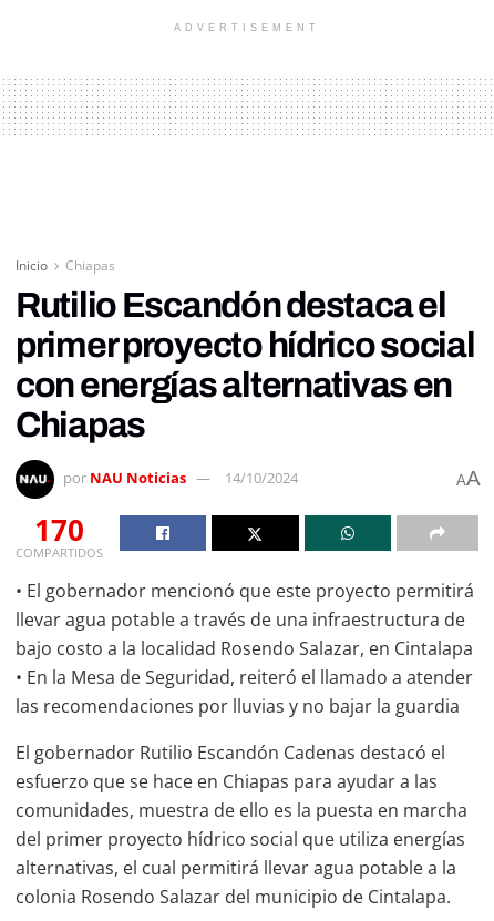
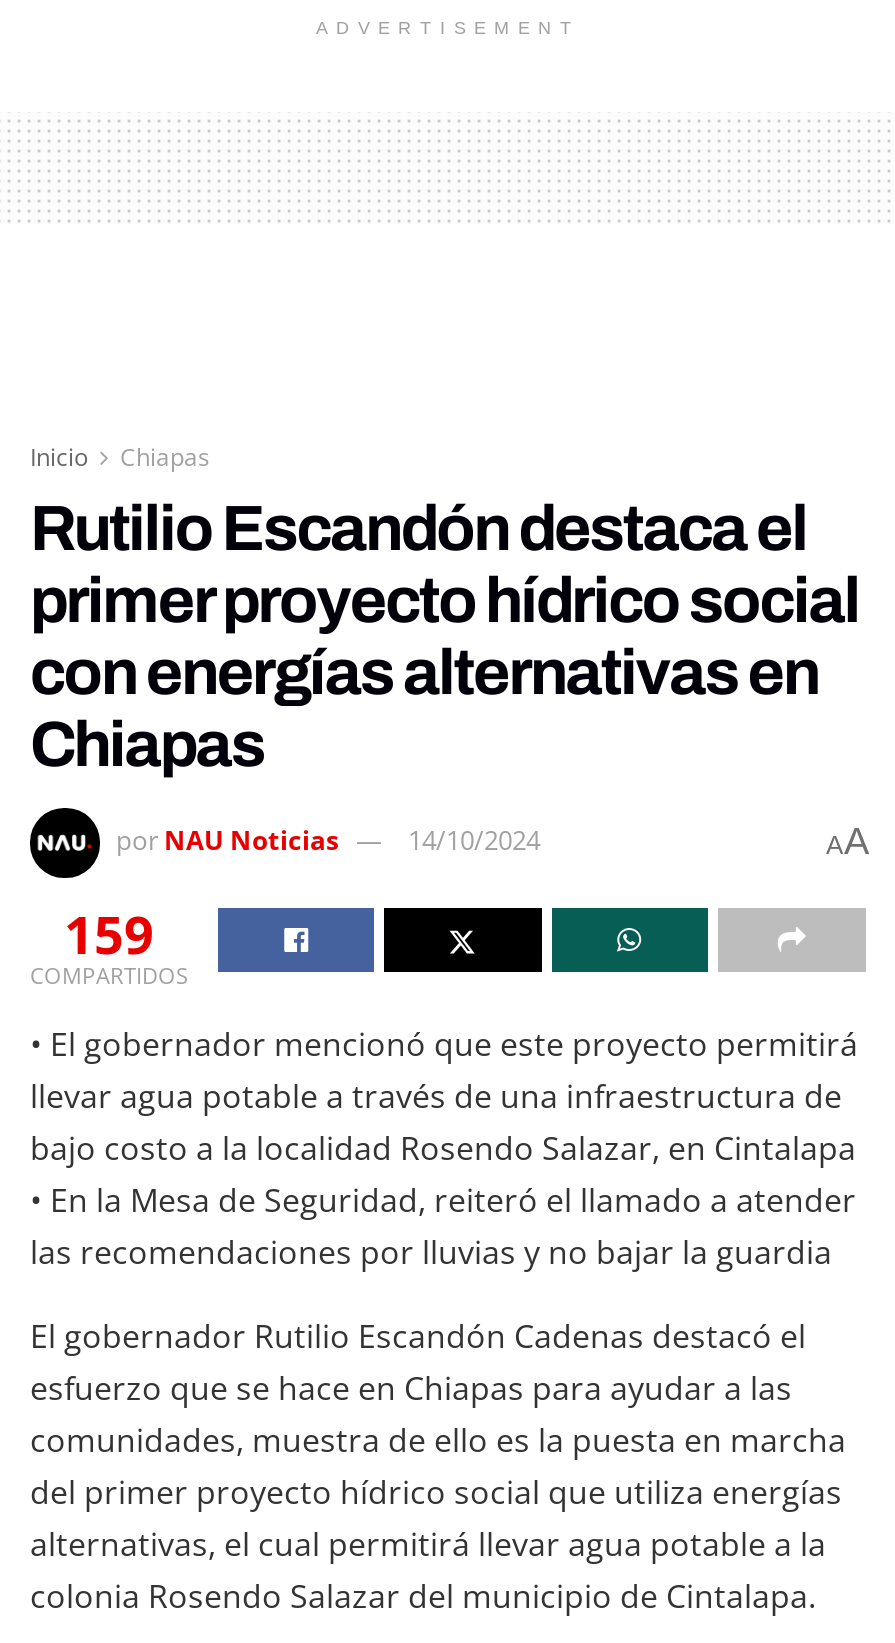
- 170
+ 159
